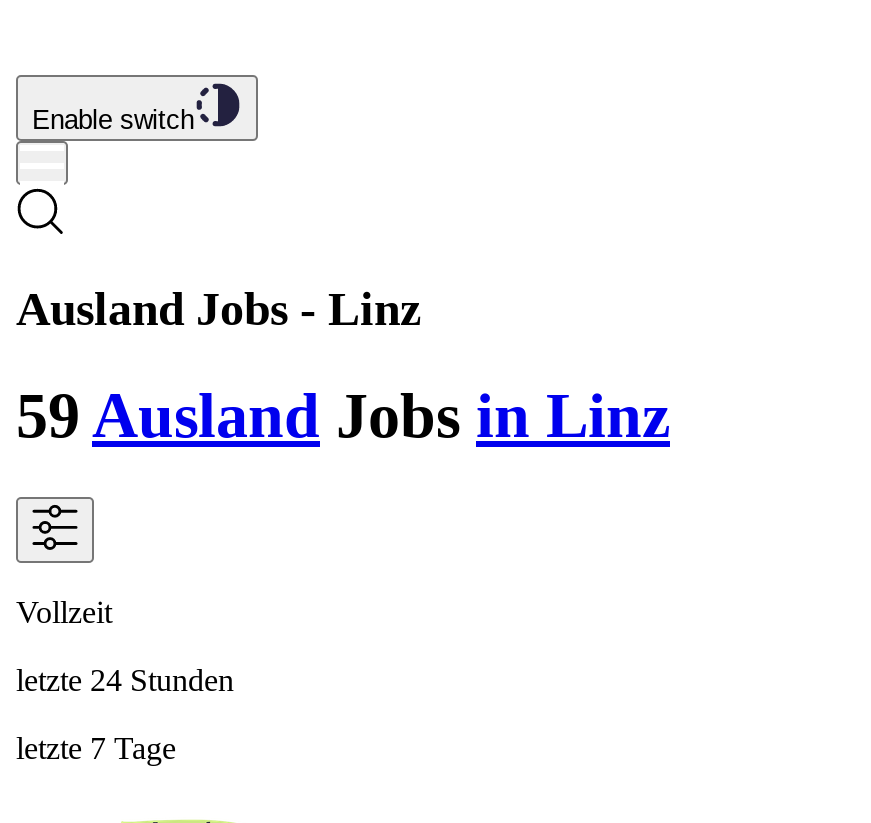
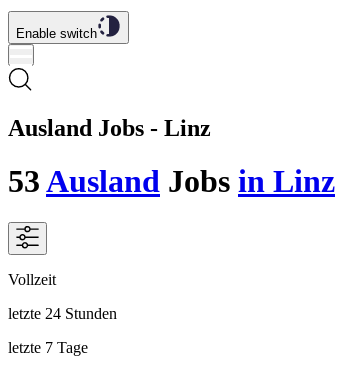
- 59 Ausland Jobs in Linz
+ 53 Ausland Jobs in Linz
